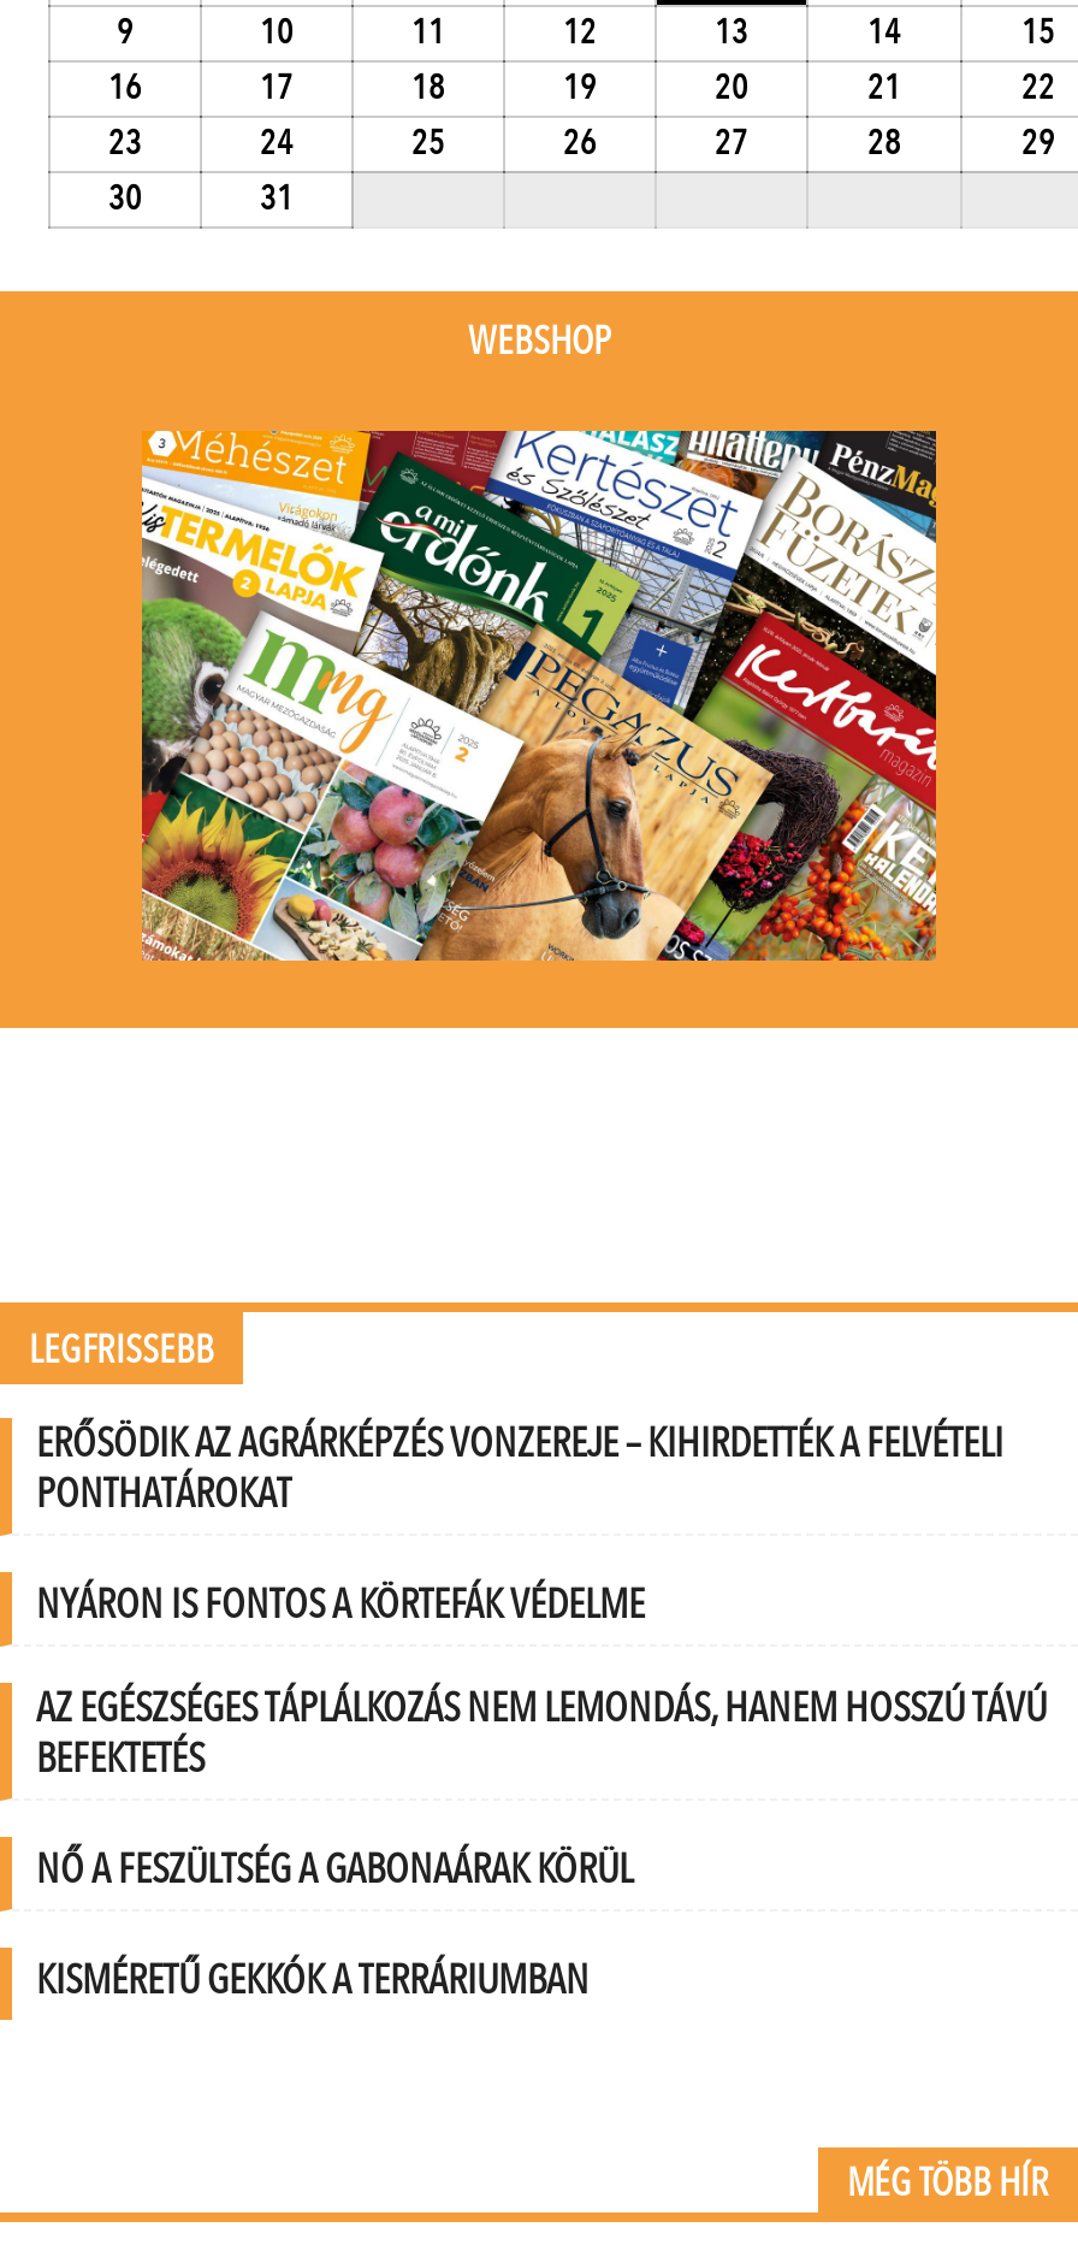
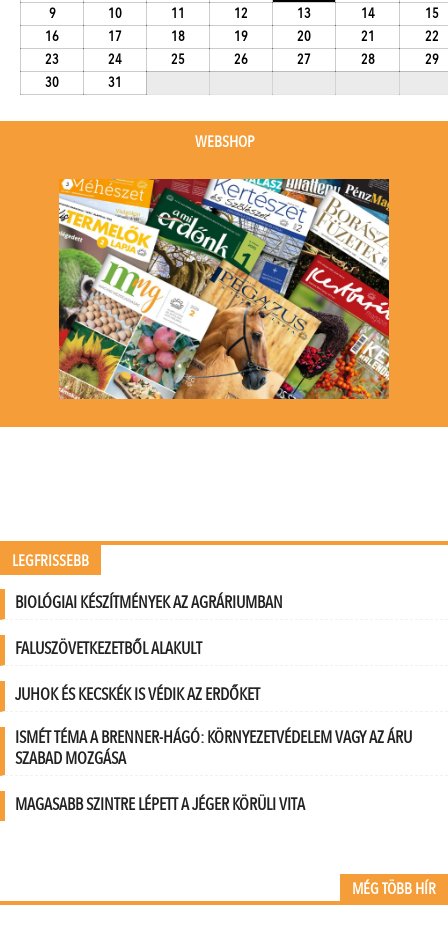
- ERŐSÖDIK AZ AGRÁRKÉPZÉS VONZEREJE – KIHIRDETTÉK A FELVÉTELI
- PONTHATÁROKAT
+ BIOLÓGIAI KÉSZÍTMÉNYEK AZ AGRÁRIUMBAN

- NYÁRON IS FONTOS A KÖRTEFÁK VÉDELME
+ FALUSZÖVETKEZETBŐL ALAKULT

- AZ EGÉSZSÉGES TÁPLÁLKOZÁS NEM LEMONDÁS, HANEM HOSSZÚ TÁVÚ
- BEFEKTETÉS
+ JUHOK ÉS KECSKÉK IS VÉDIK AZ ERDŐKET

- NŐ A FESZÜLTSÉG A GABONAÁRAK KÖRÜL
+ ISMÉT TÉMA A BRENNER-HÁGÓ: KÖRNYEZETVÉDELEM VAGY AZ ÁRU
+ SZABAD MOZGÁSA

- KISMÉRETŰ GEKKÓK A TERRÁRIUMBAN
+ MAGASABB SZINTRE LÉPETT A JÉGER KÖRÜLI VITA
